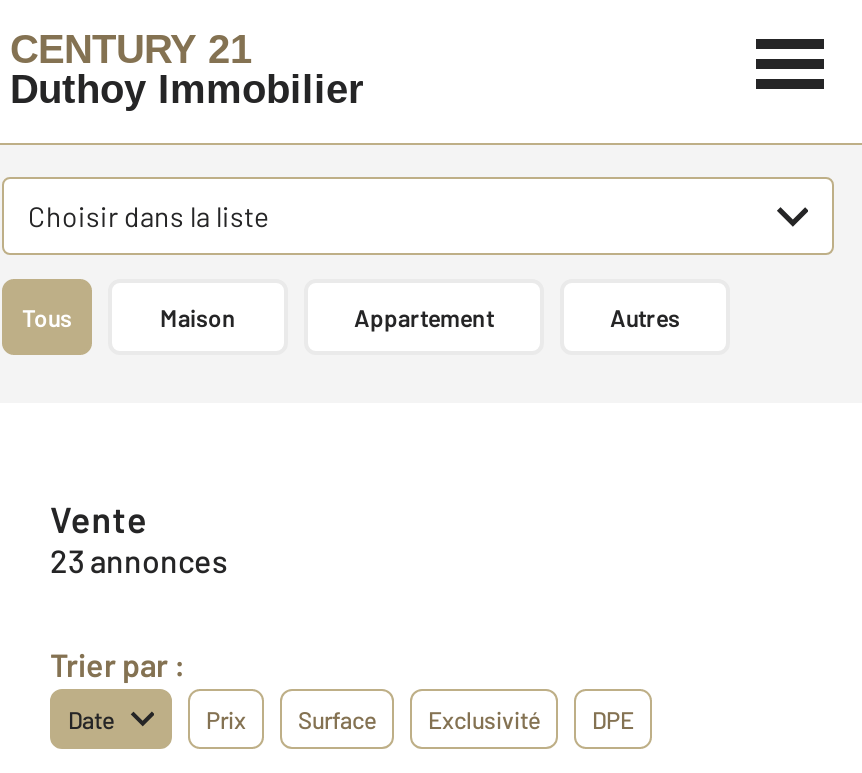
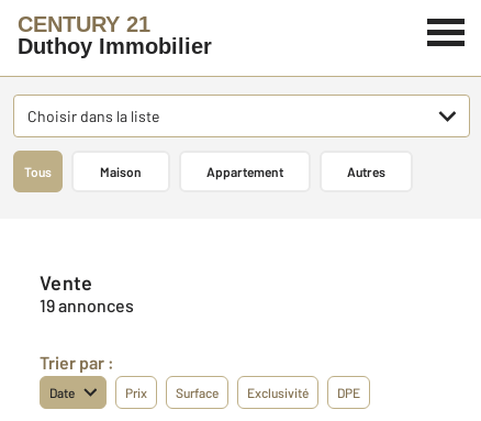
- 23 annonces
+ 19 annonces
